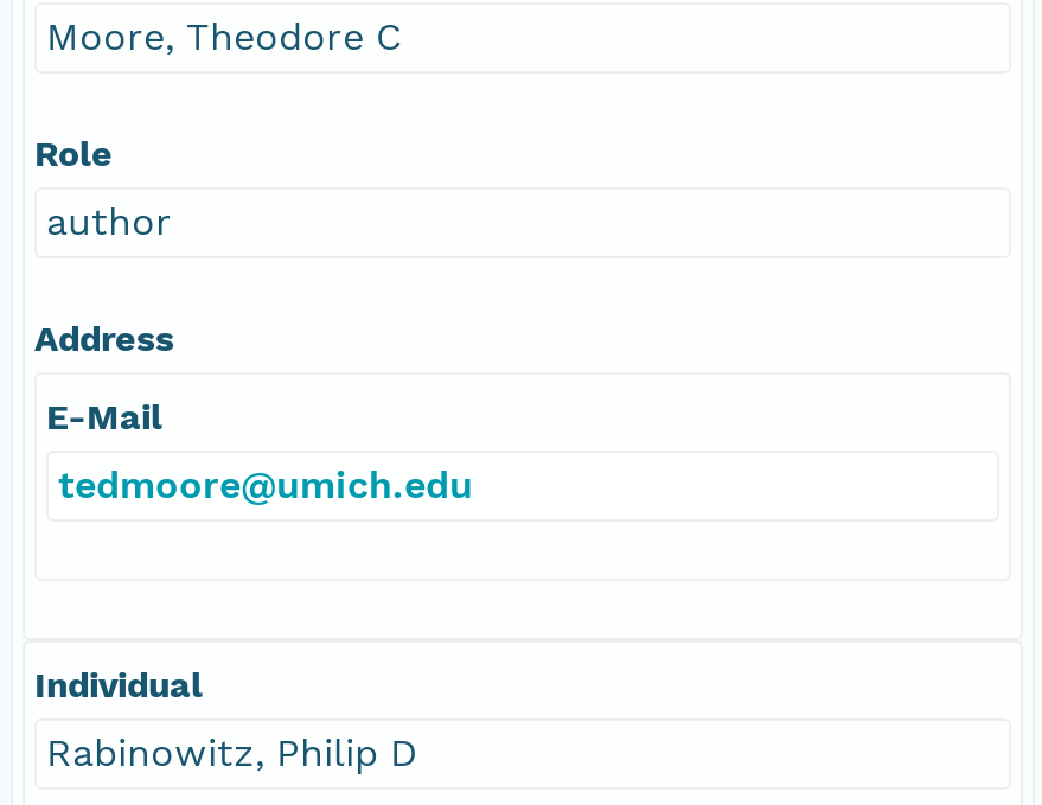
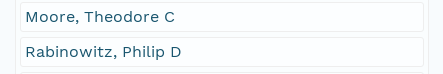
- Role
- author
- Address
- E-Mail
- tedmoore@umich.edu

- Individual
